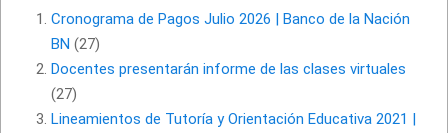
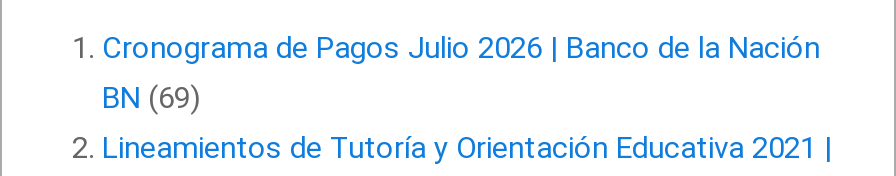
- BN (27)
- Docentes presentarán informe de las clases virtuales
- (27)
+ BN (69)
